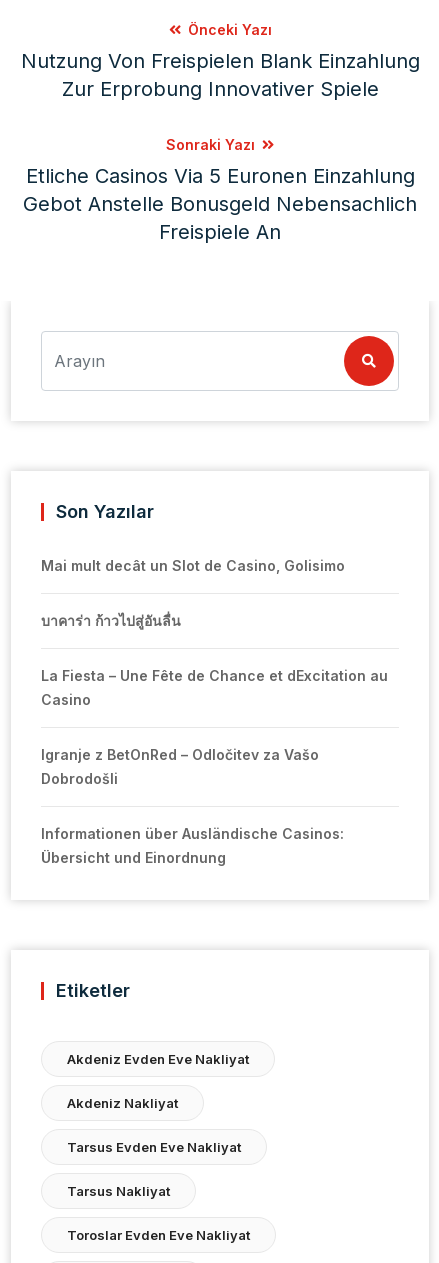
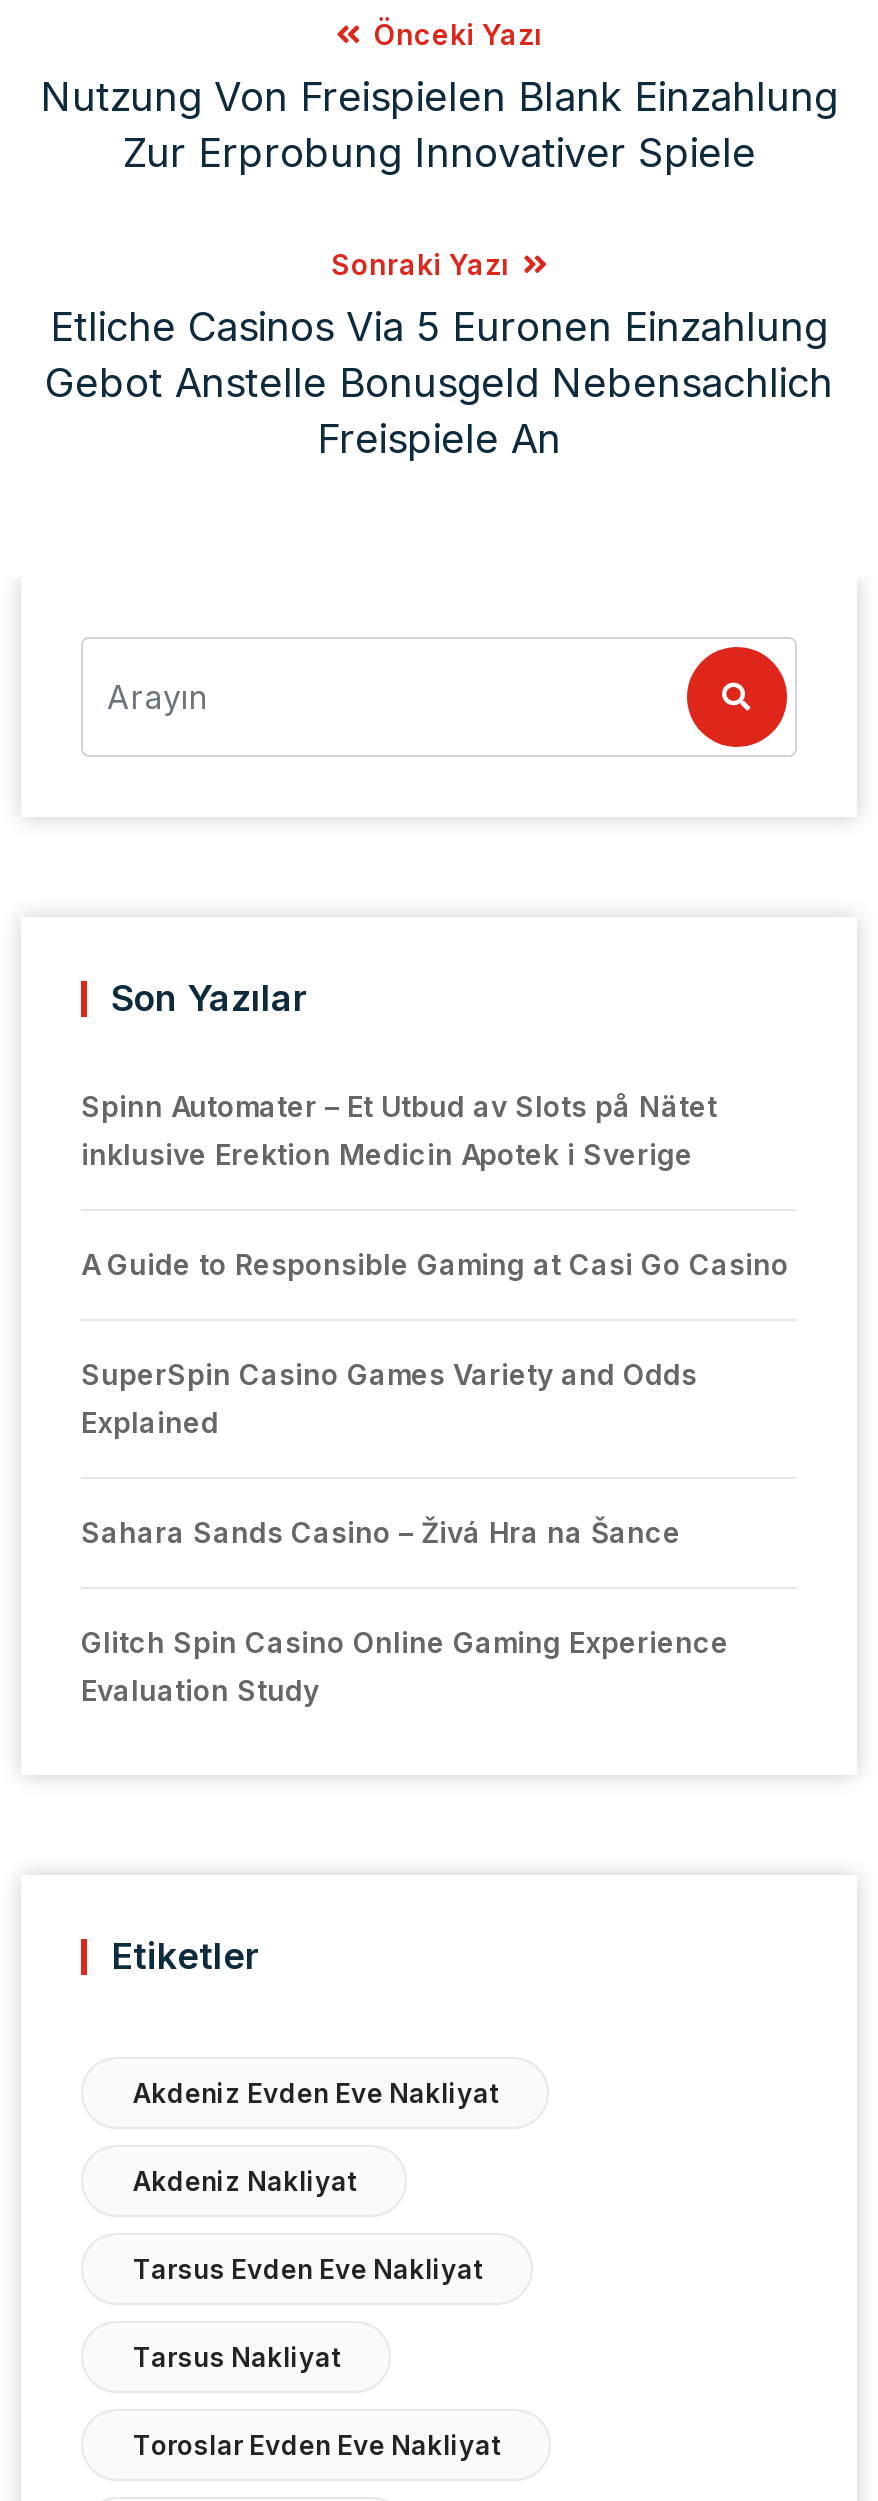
- Mai mult decât un Slot de Casino, Golisimo
+ Spinn Automater – Et Utbud av Slots på Nätet
+ inklusive Erektion Medicin Apotek i Sverige

- บาคาร่า ก้าวไปสู่อันลื่น
+ A Guide to Responsible Gaming at Casi Go Casino

- La Fiesta – Une Fête de Chance et dExcitation au
- Casino
+ SuperSpin Casino Games Variety and Odds
+ Explained

- Igranje z BetOnRed – Odločitev za Vašo
- Dobrodošli
+ Sahara Sands Casino – Živá Hra na Šance

- Informationen über Ausländische Casinos:
- Übersicht und Einordnung
+ Glitch Spin Casino Online Gaming Experience
+ Evaluation Study
